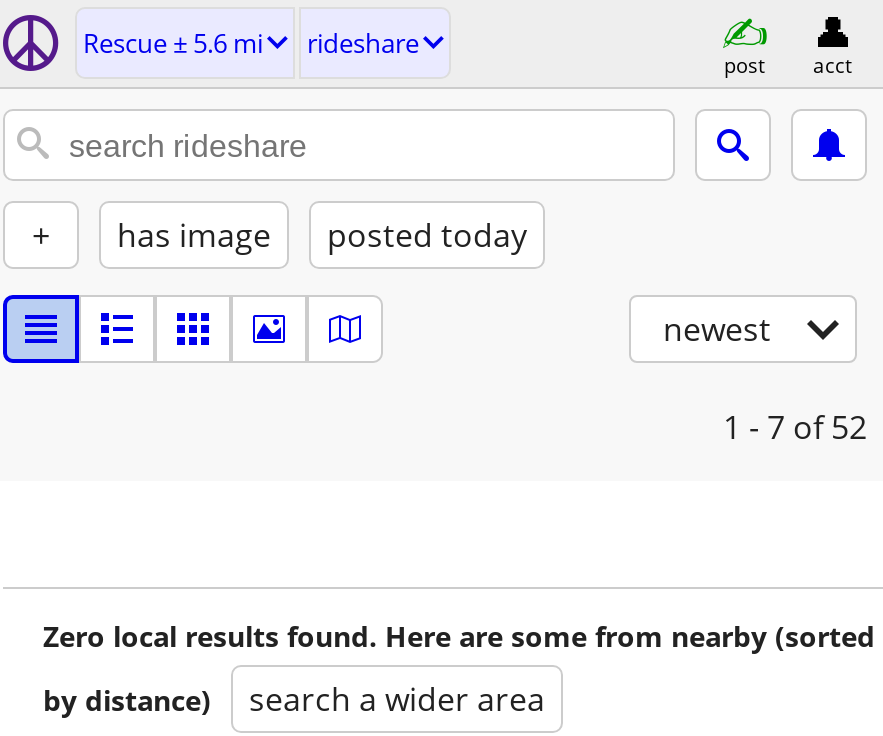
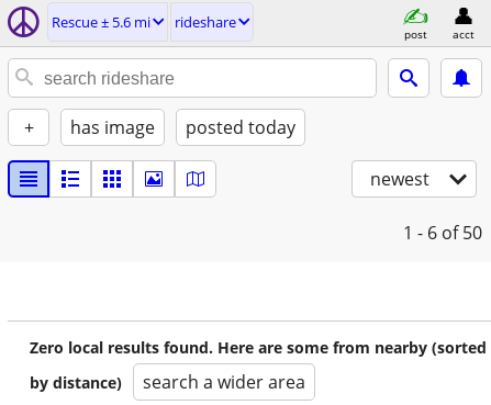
- 1 - 7 of 52
+ 1 - 6 of 50
